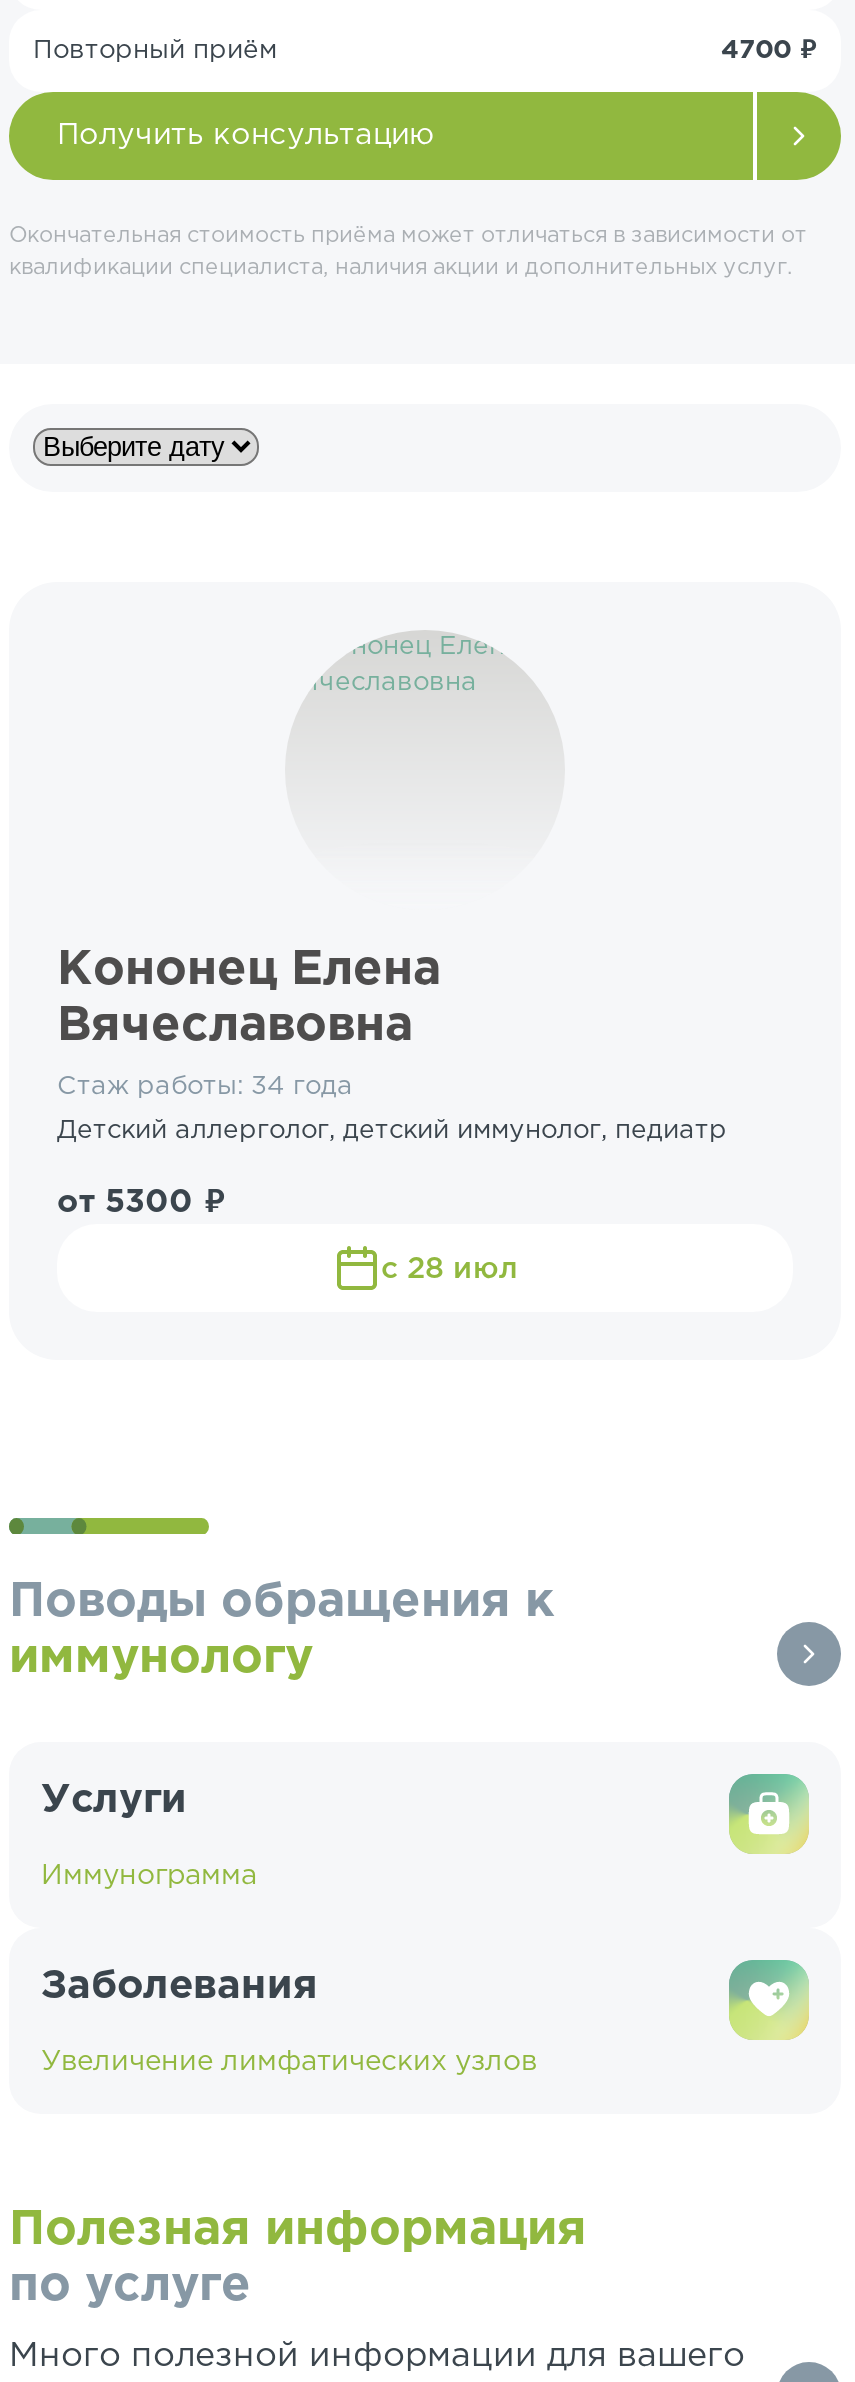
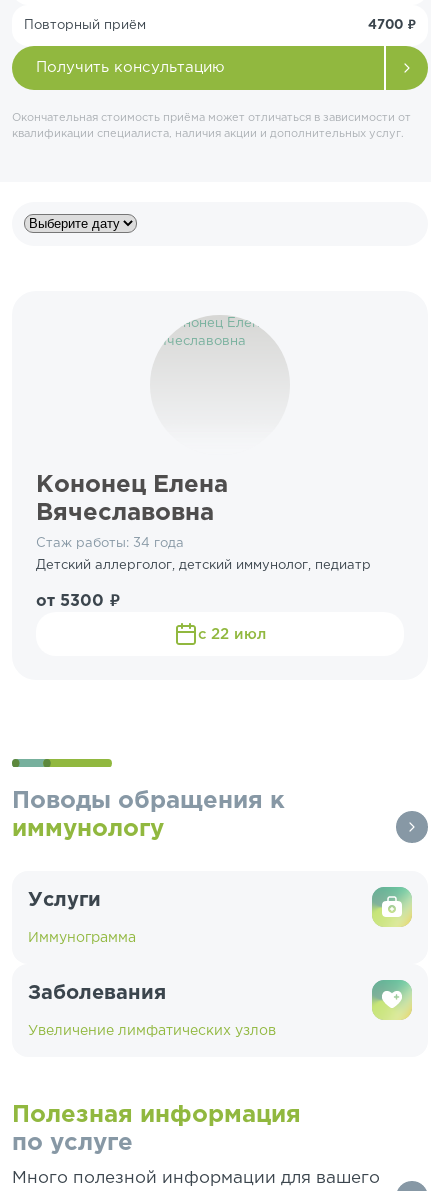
- с 28 июл
+ с 22 июл
